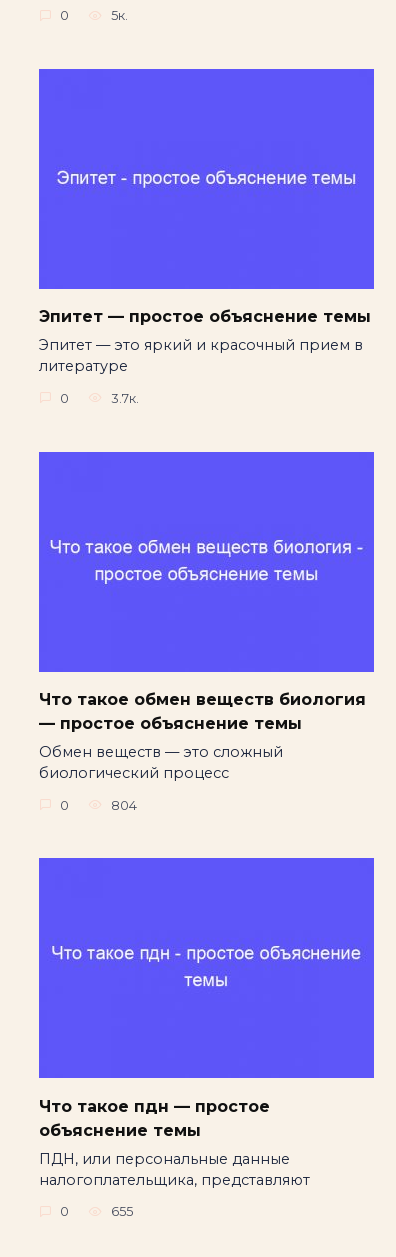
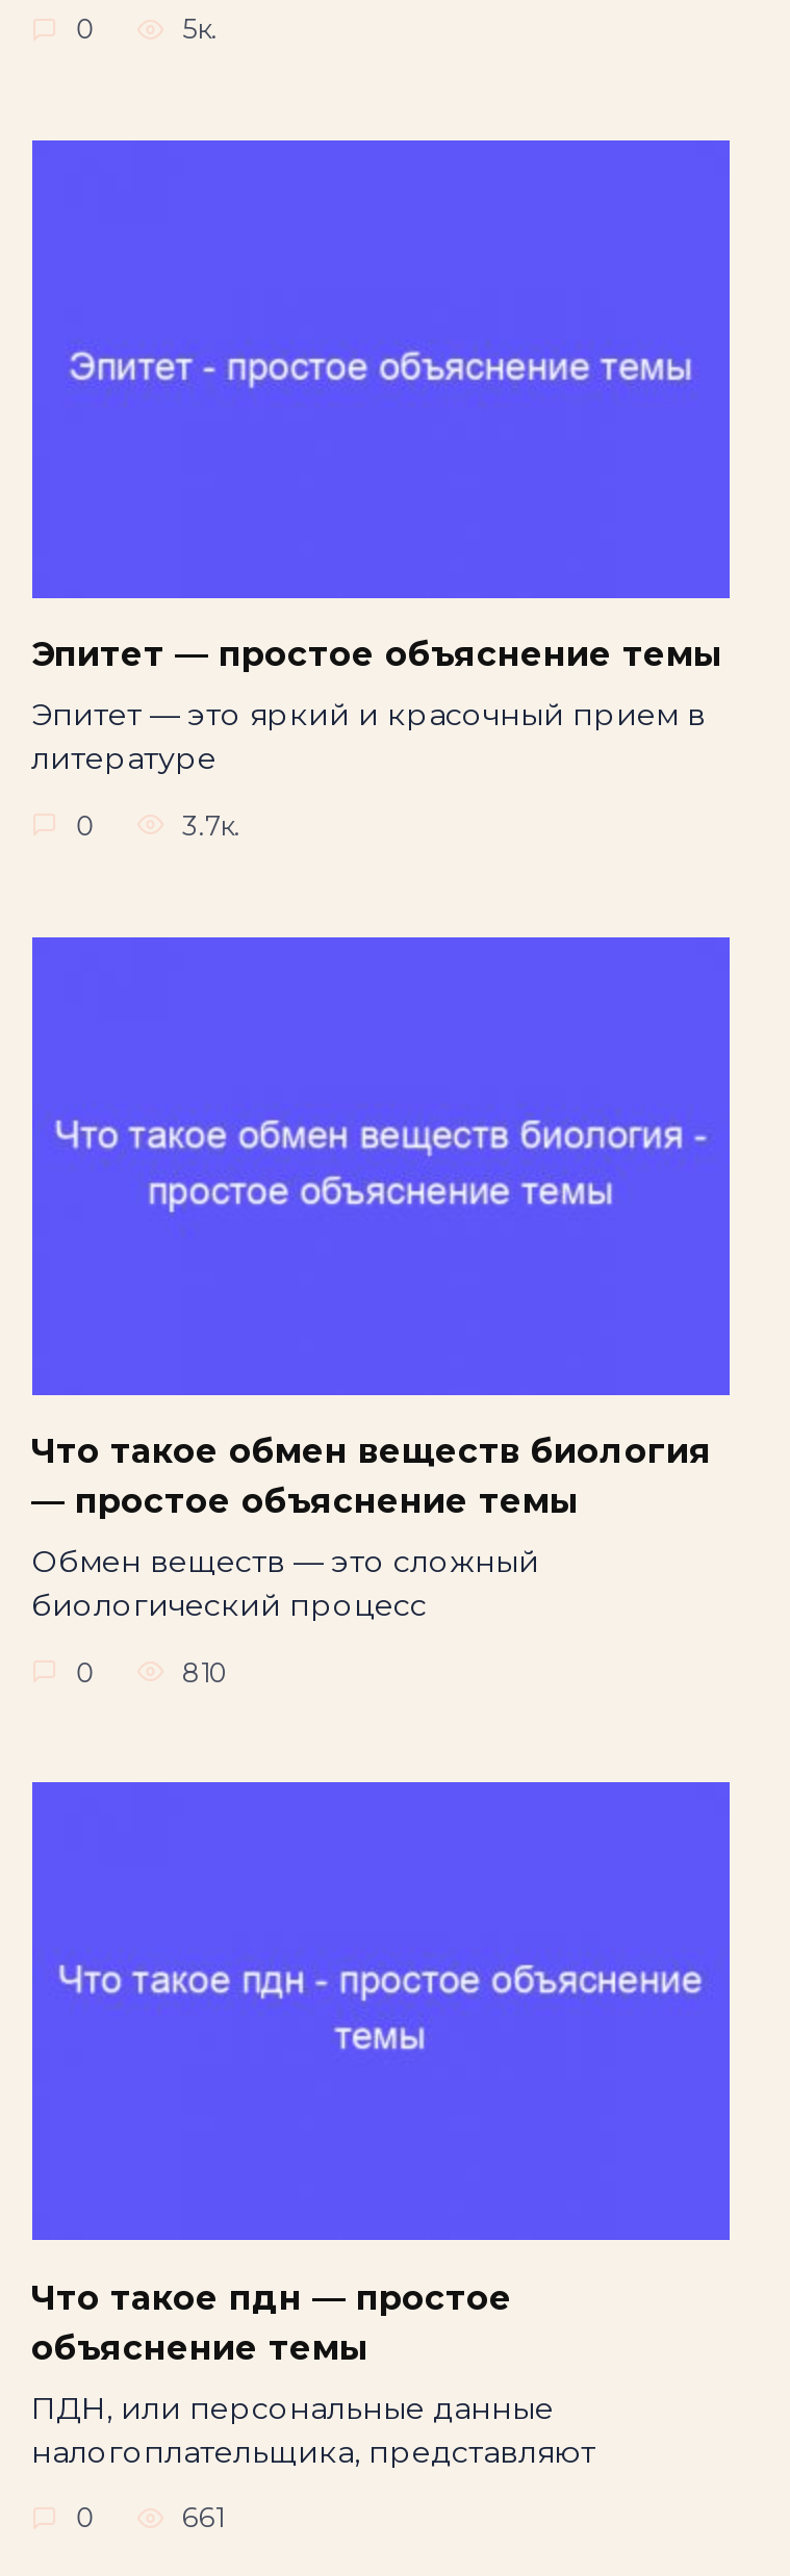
- 804
+ 810

- 655
+ 661
